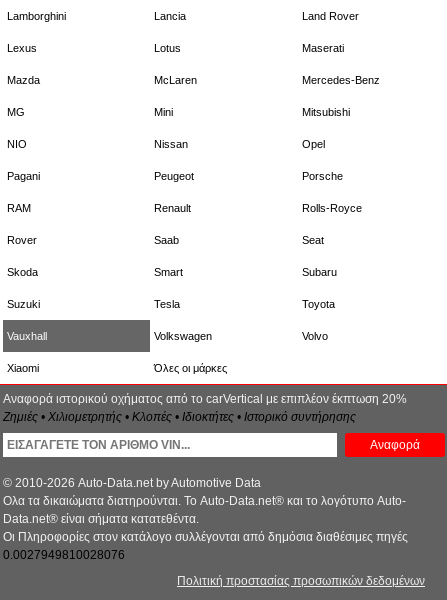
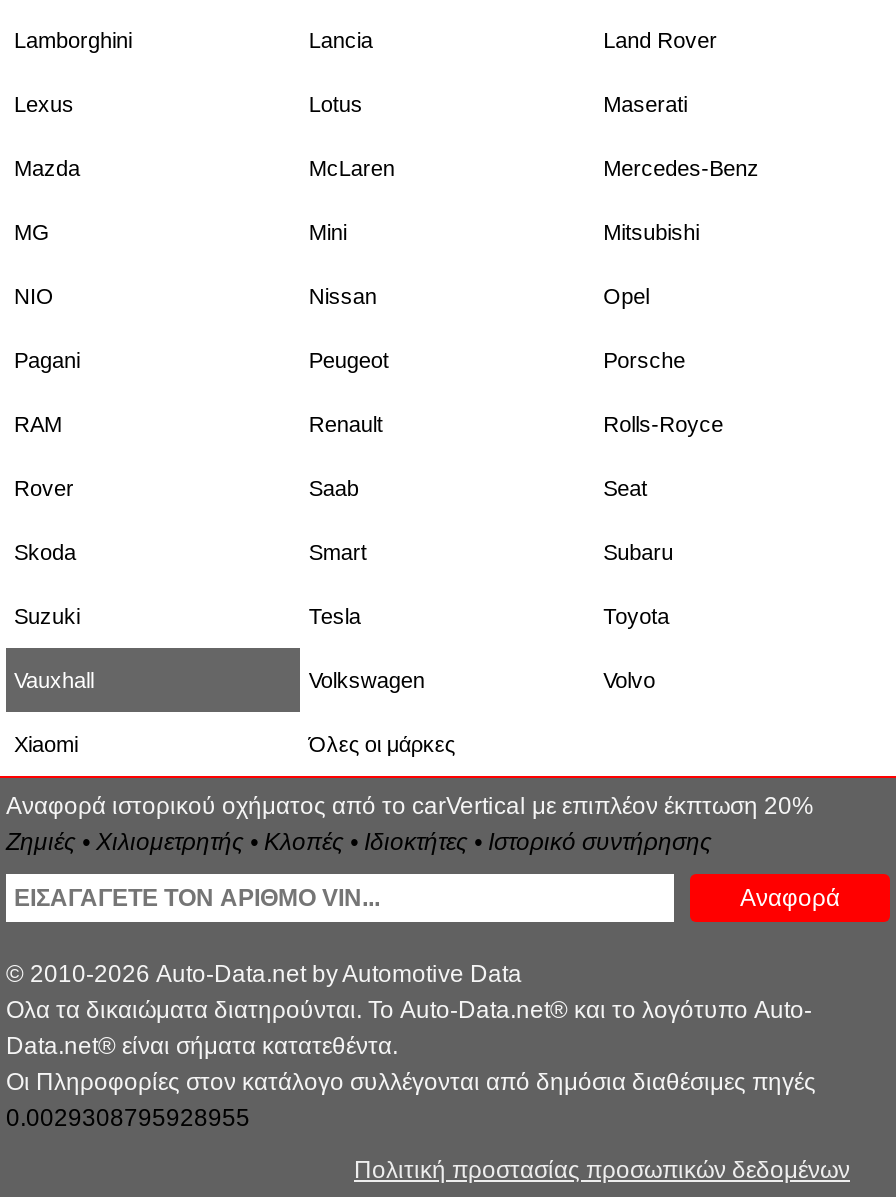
- 0.0027949810028076
+ 0.0029308795928955
